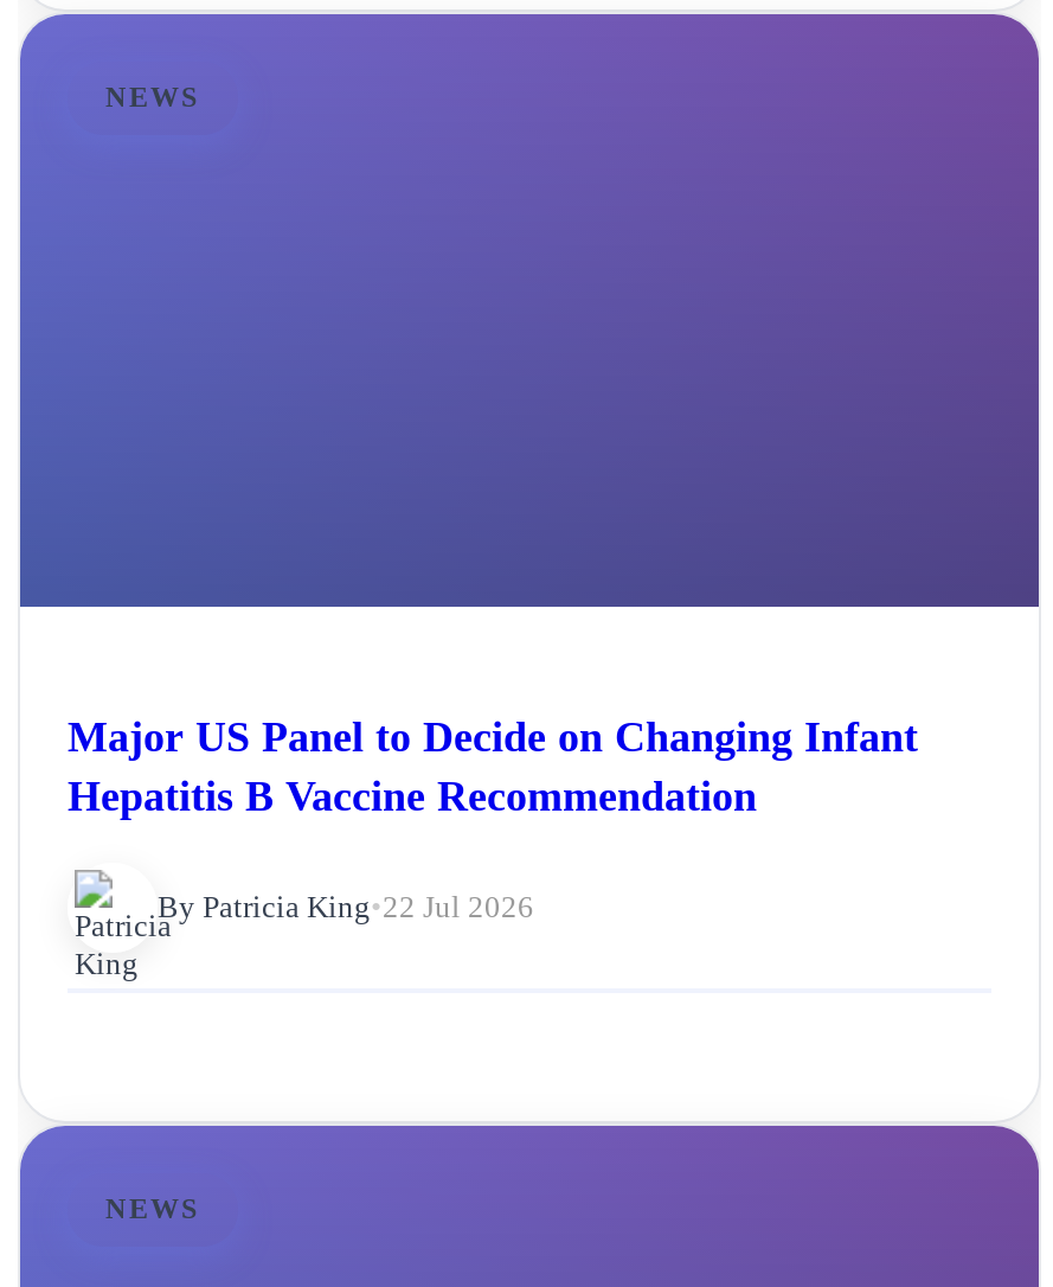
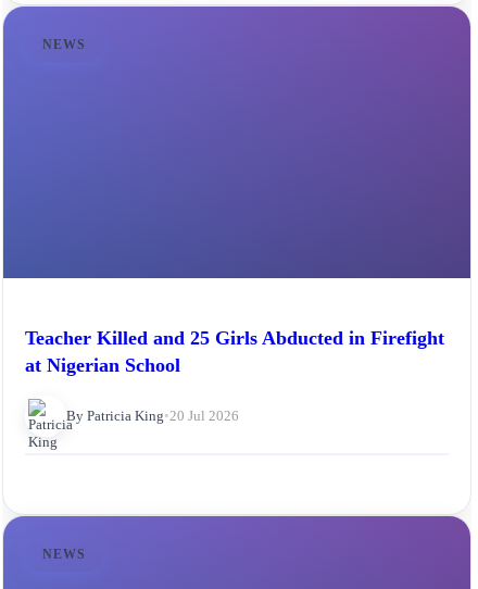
- Major US Panel to Decide on Changing Infant
- Hepatitis B Vaccine Recommendation
+ Teacher Killed and 25 Girls Abducted in Firefight
+ at Nigerian School

- By Patricia King • 22 Jul 2026
+ By Patricia King • 20 Jul 2026
